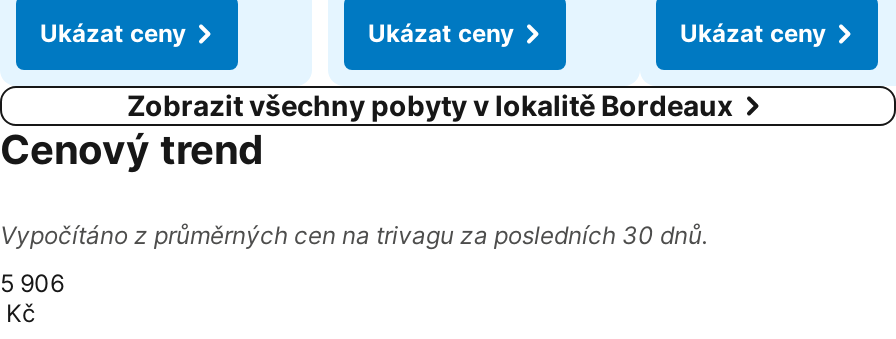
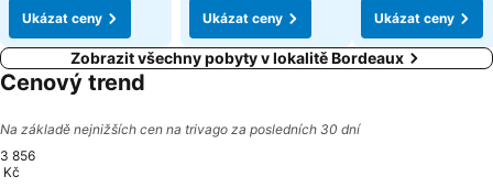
- Vypočítáno z průměrných cen na trivagu za posledních 30 dnů.
+ Na základě nejnižších cen na trivago za posledních 30 dní

- 5 906
+ 3 856
